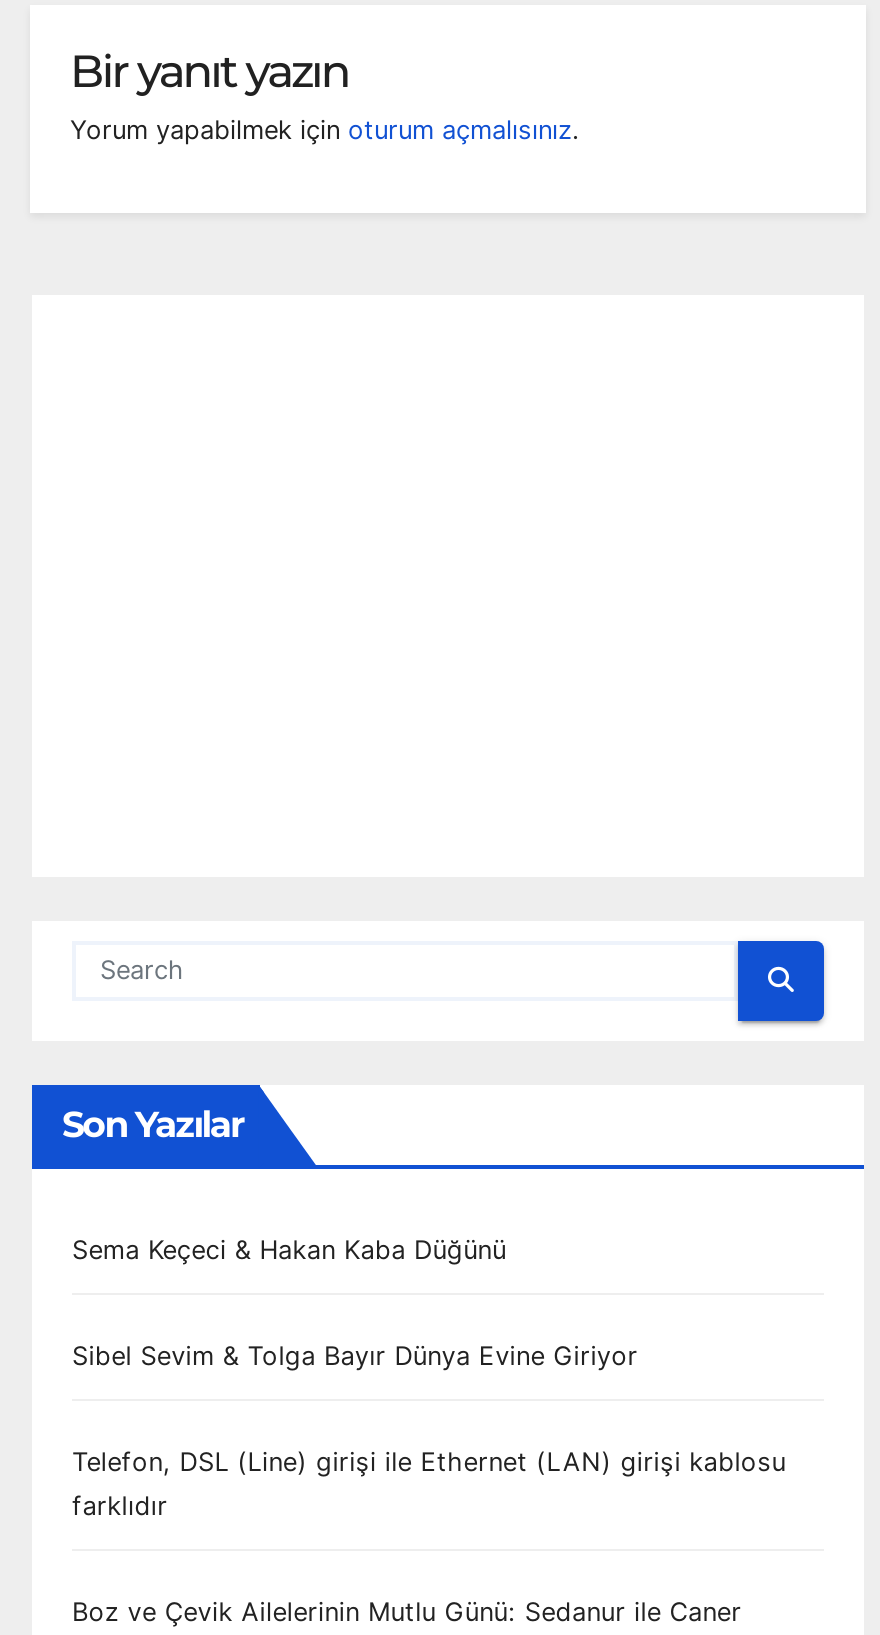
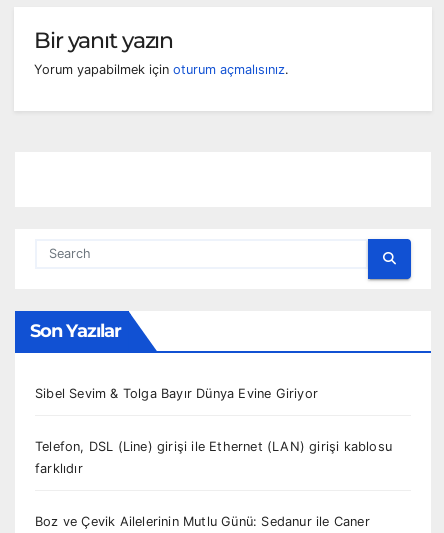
- Sema Keçeci & Hakan Kaba Düğünü
